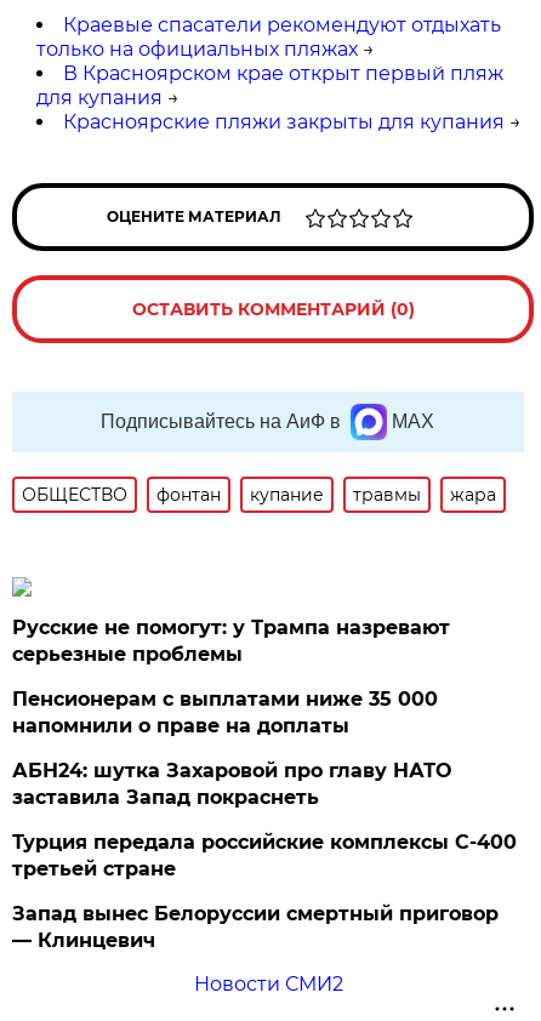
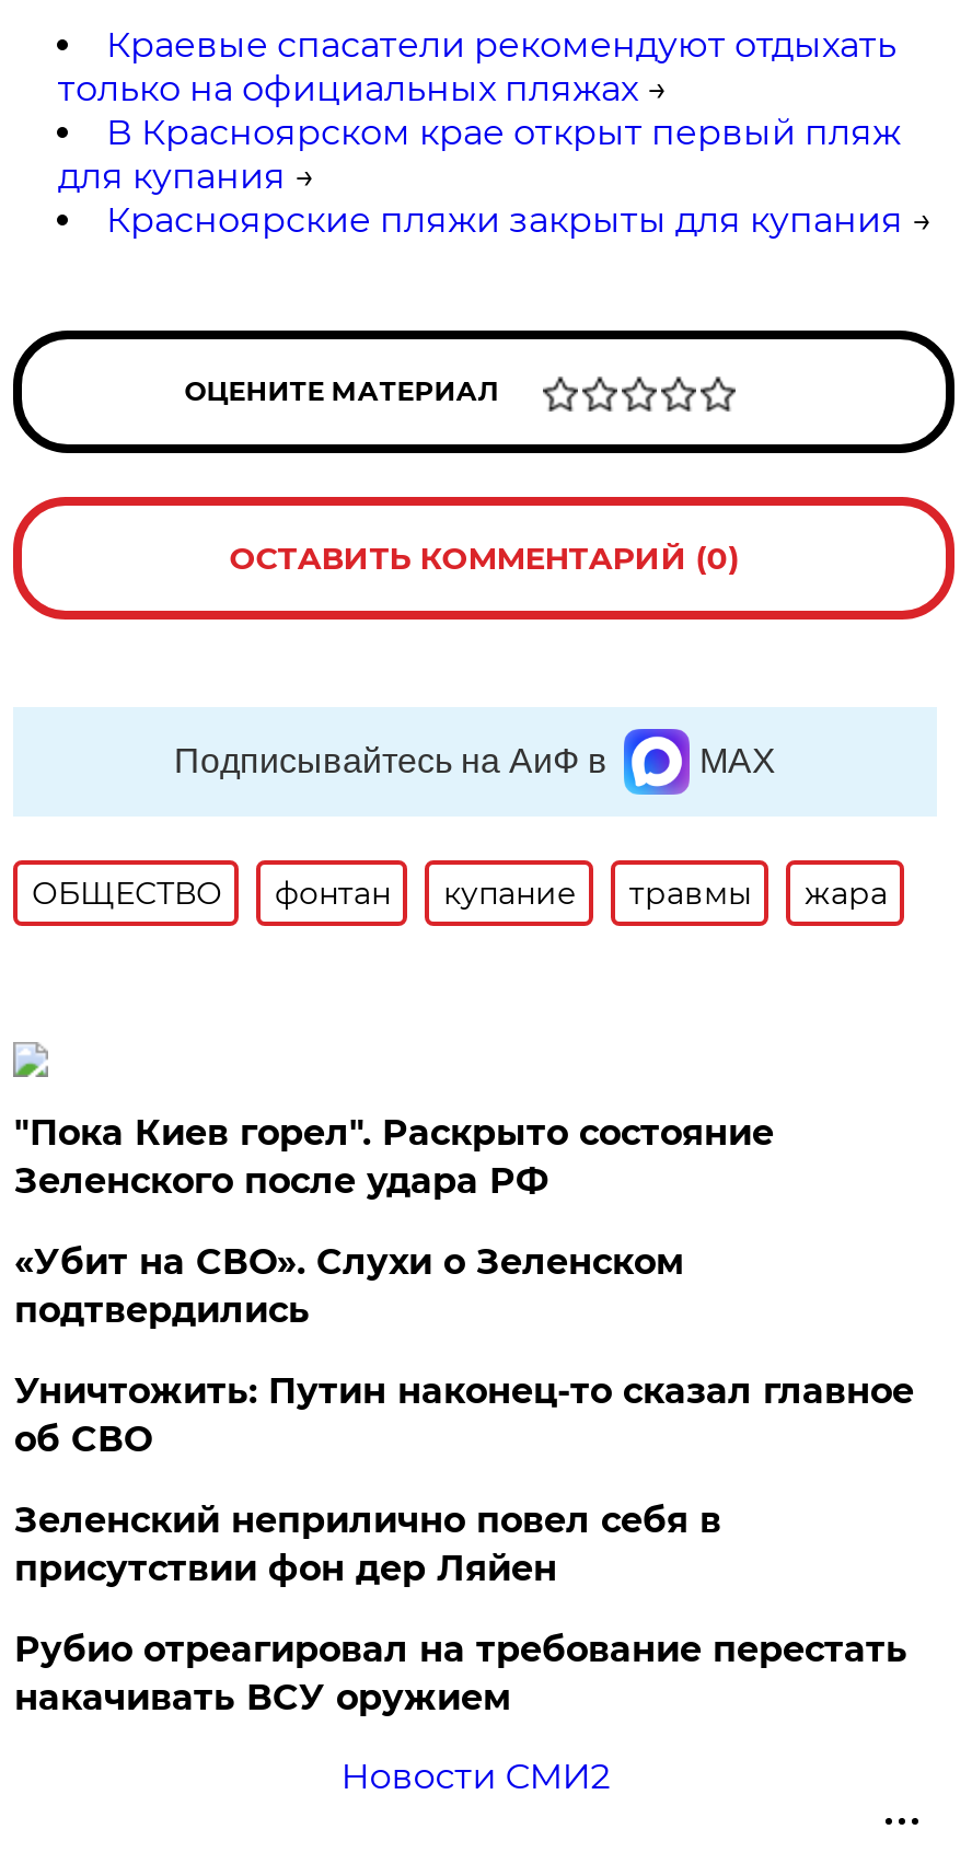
- Русские не помогут: у Трампа назревают
- серьезные проблемы
+ "Пока Киев горел". Раскрыто состояние
+ Зеленского после удара РФ

- Пенсионерам с выплатами ниже 35 000
- напомнили о праве на доплаты
+ «Убит на СВО». Слухи о Зеленском
+ подтвердились

- АБН24: шутка Захаровой про главу НАТО
- заставила Запад покраснеть
+ Уничтожить: Путин наконец-то сказал главное
+ об СВО

- Турция передала российские комплексы С-400
- третьей стране
+ Зеленский неприлично повел cебя в
+ присутствии фон дер Ляйен

- Запад вынес Белоруссии смертный приговор
- — Клинцевич
+ Рубио отреагировал на требование перестать
+ накачивать ВСУ оружием
